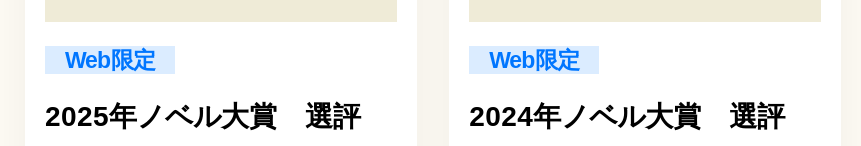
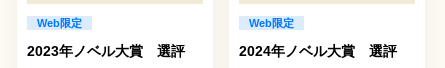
- 2025年ノベル大賞 選評
+ 2023年ノベル大賞 選評
